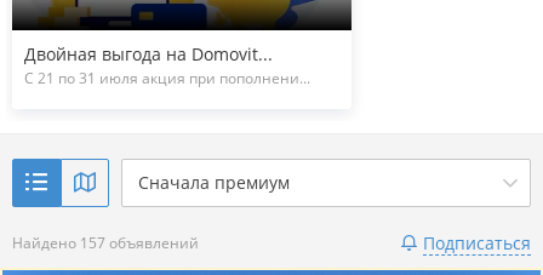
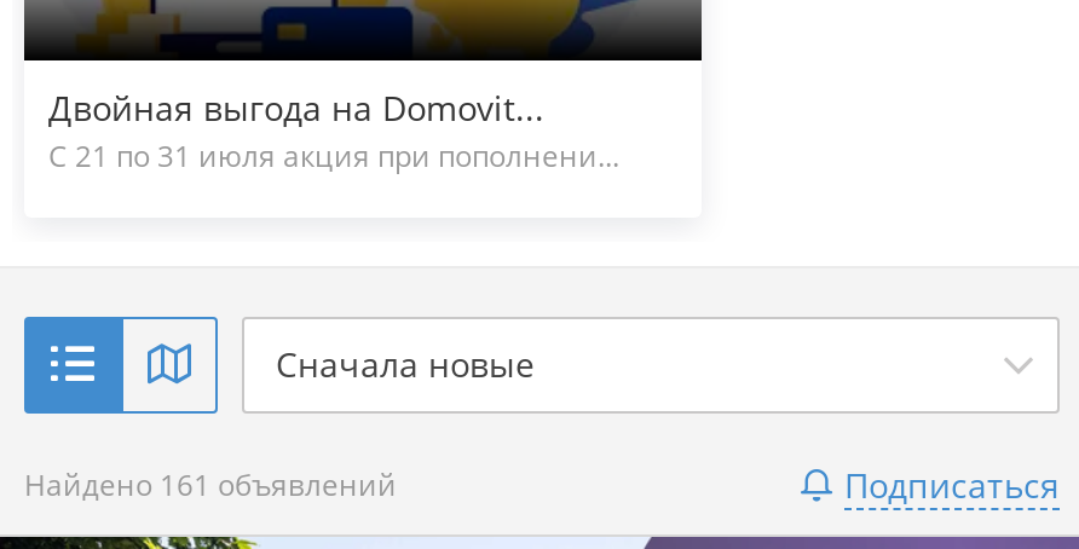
- Сначала премиум
+ Сначала новые

- Найдено 157 объявлений
+ Найдено 161 объявлений
